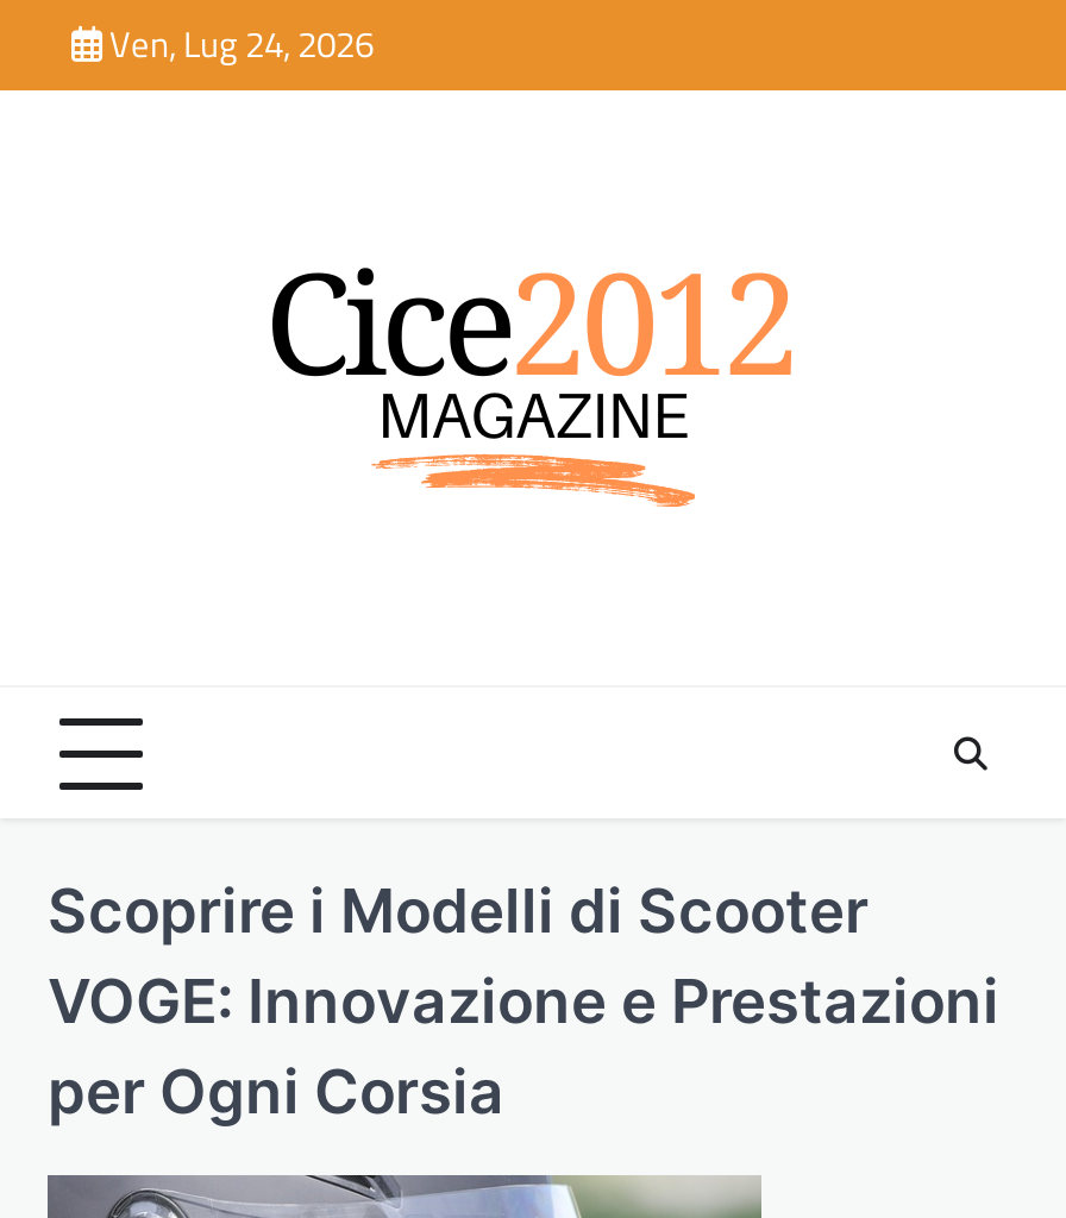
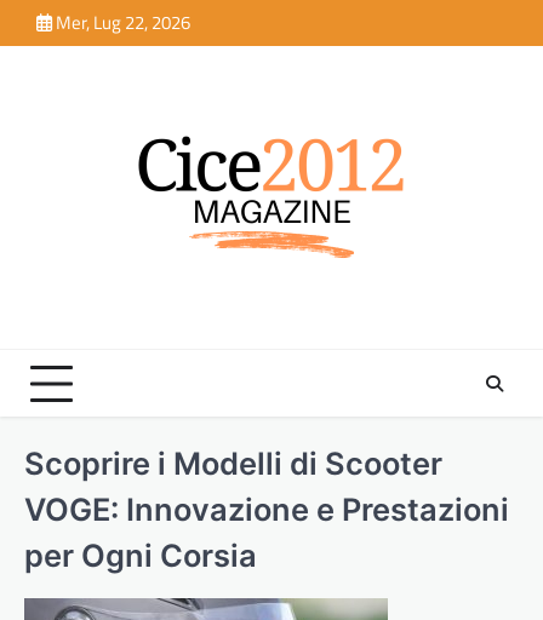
- Ven, Lug 24, 2026
+ Mer, Lug 22, 2026
